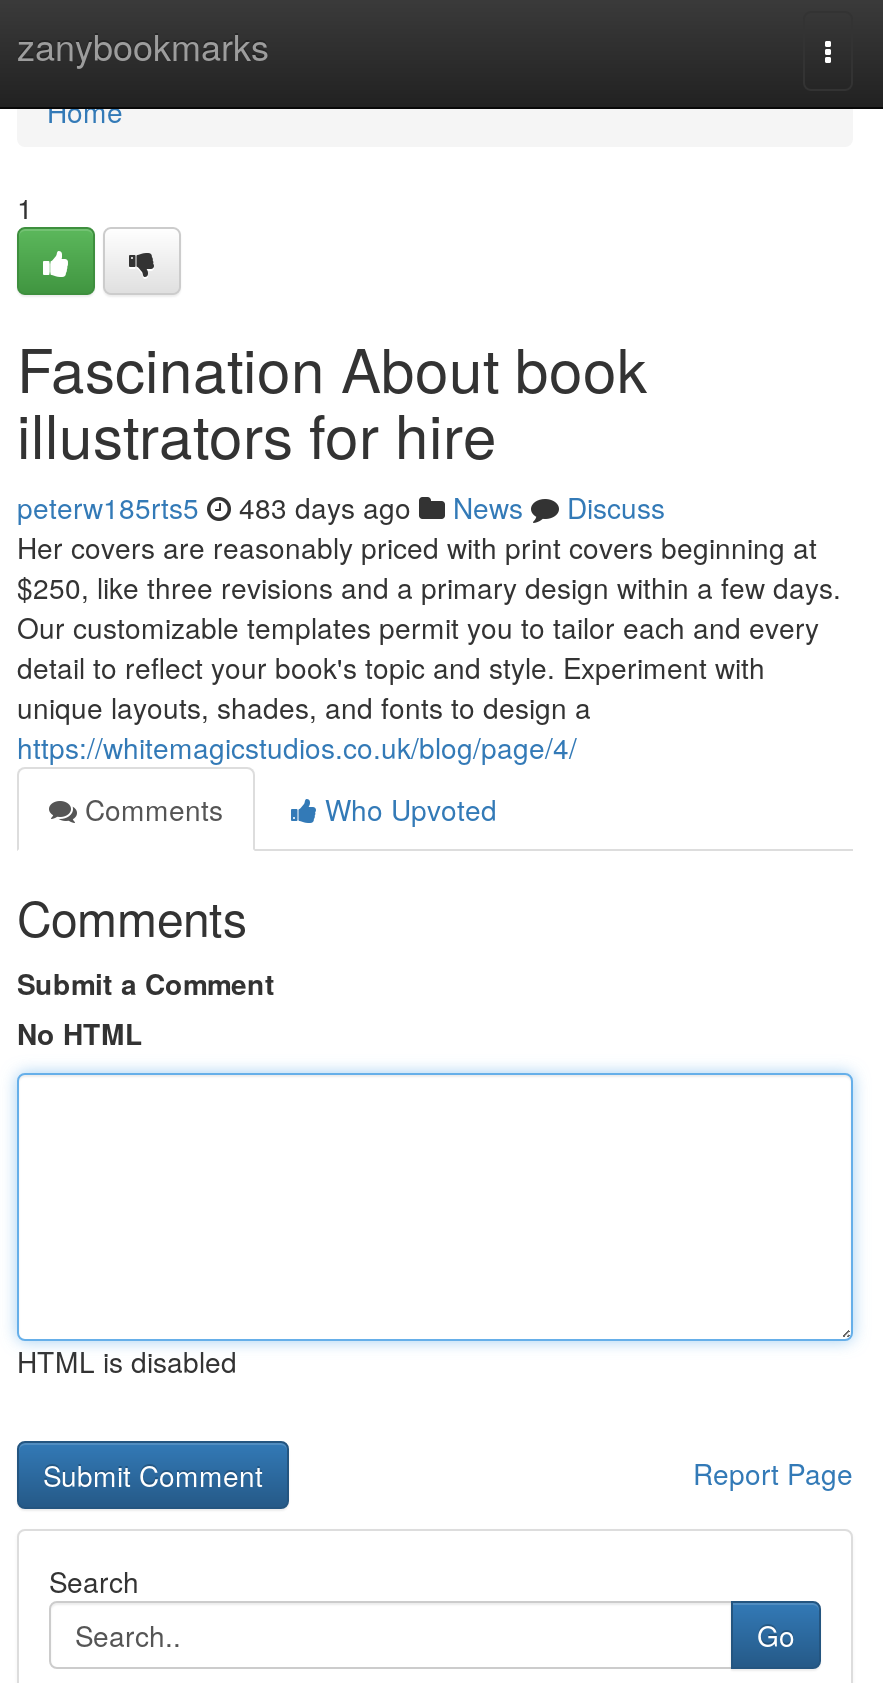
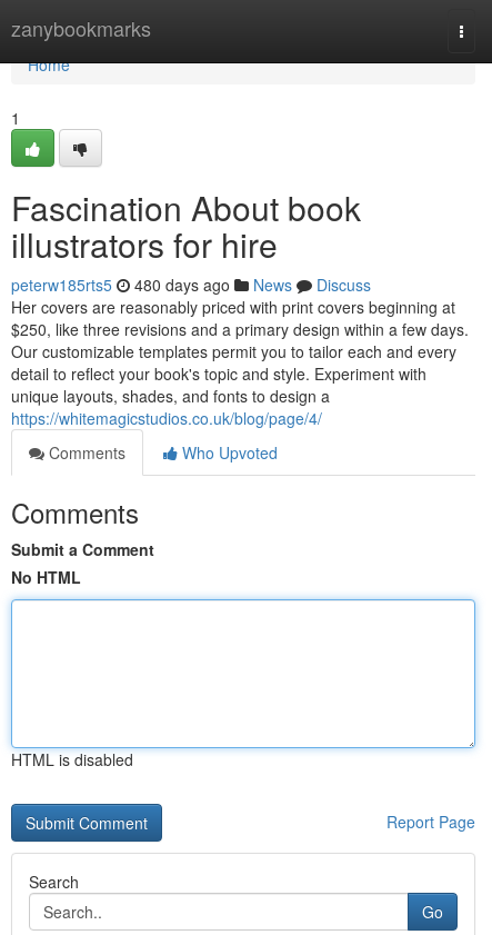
- peterw185rts5 483 days ago News Discuss
+ peterw185rts5 480 days ago News Discuss
